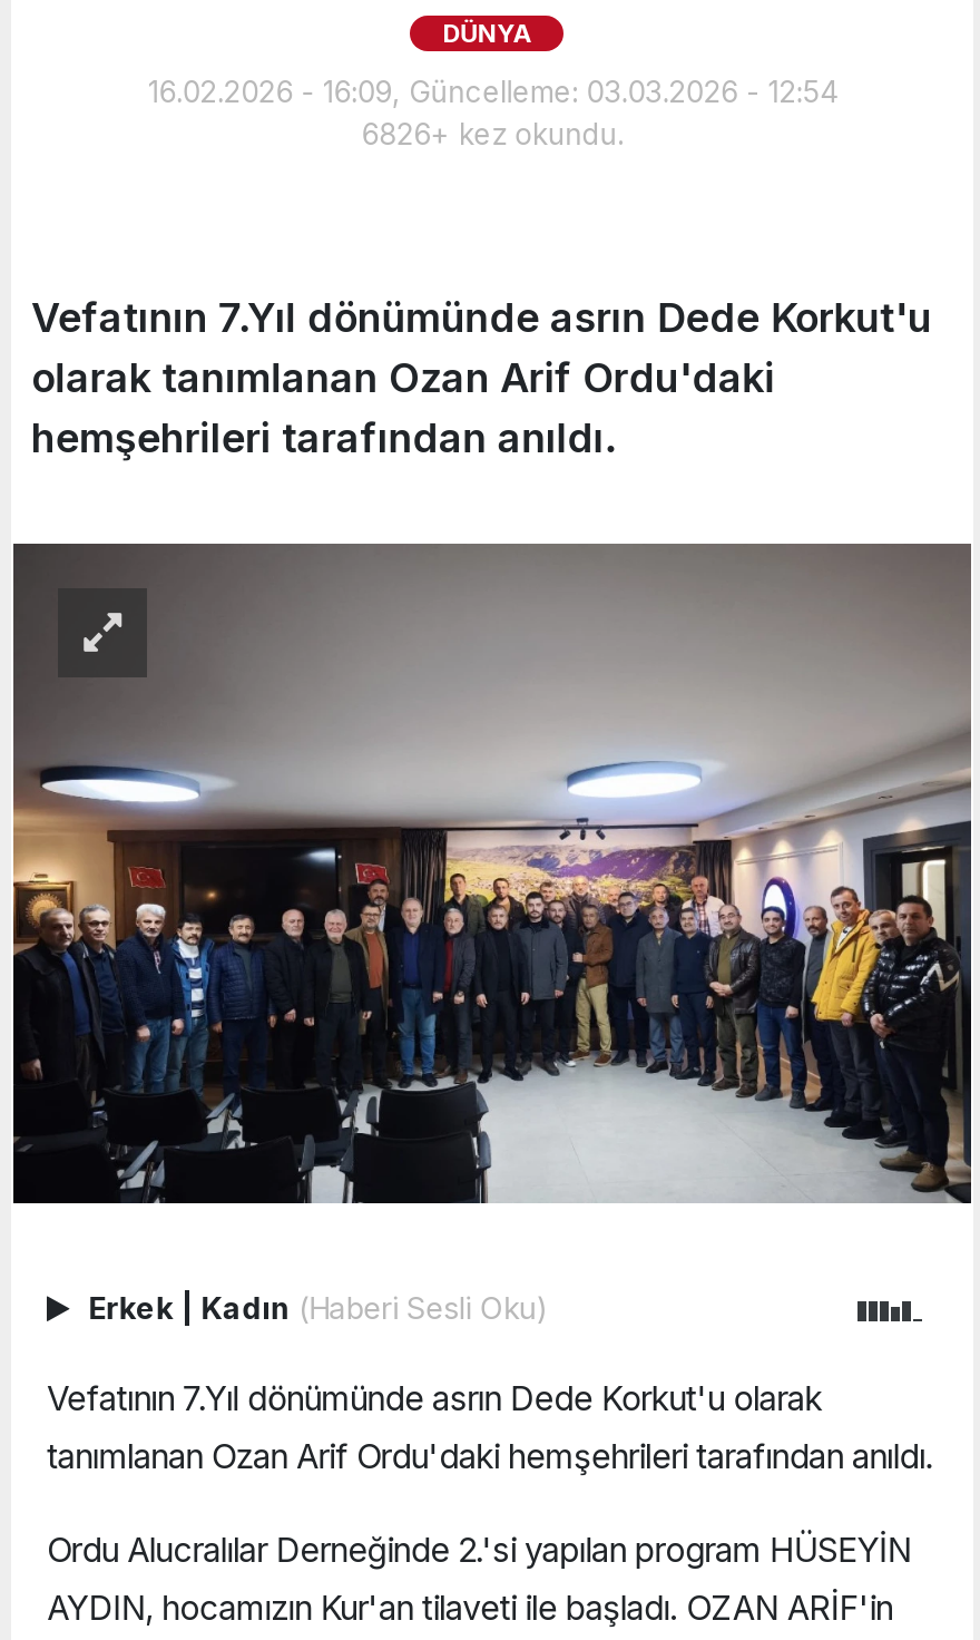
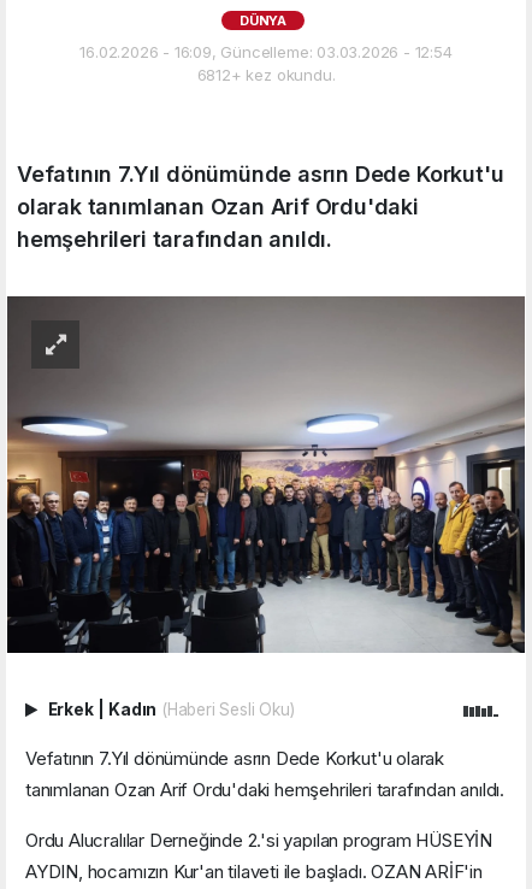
- 6826+ kez okundu.
+ 6812+ kez okundu.
